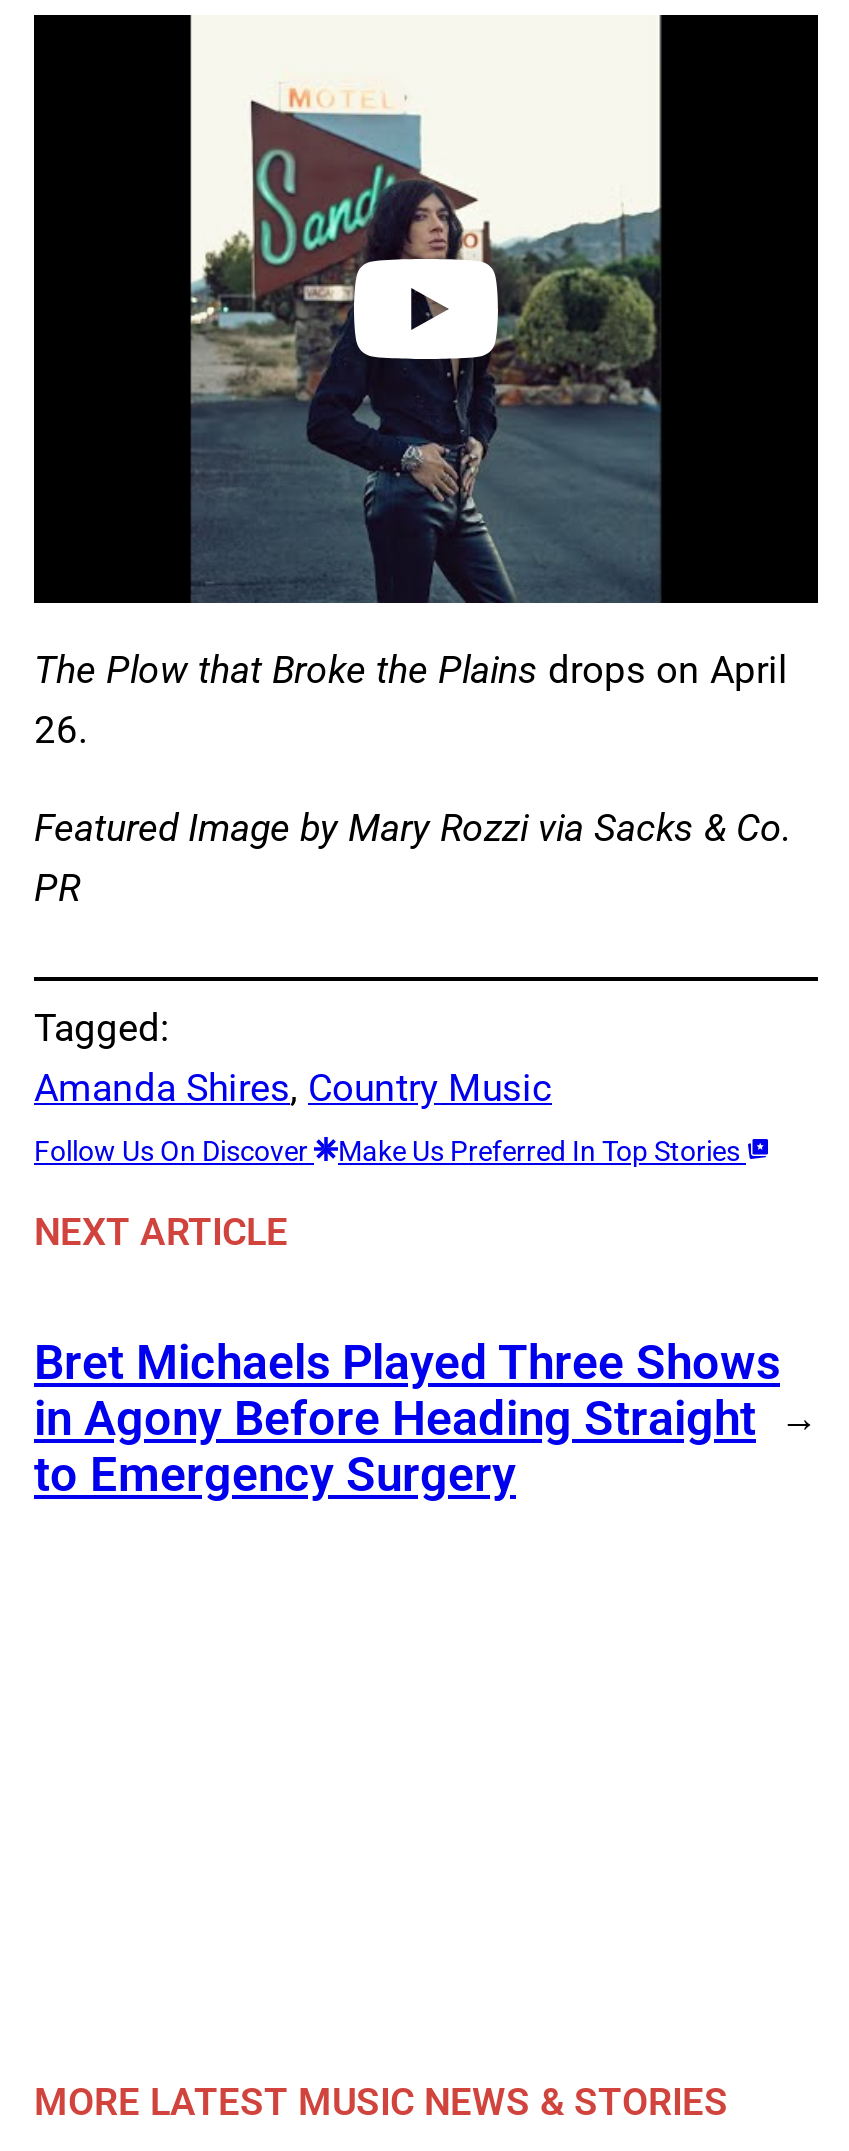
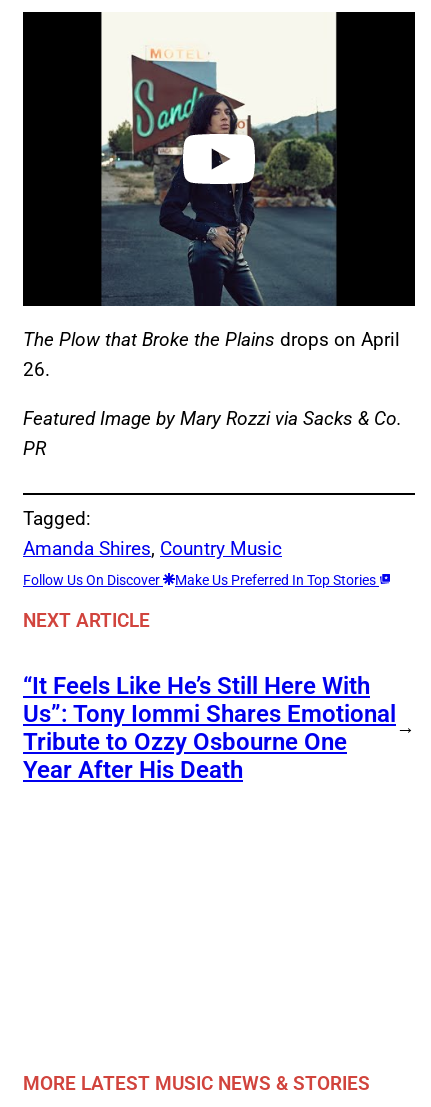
- Bret Michaels Played Three Shows
- in Agony Before Heading Straight
- to Emergency Surgery
+ “It Feels Like He’s Still Here With
+ Us”: Tony Iommi Shares Emotional
+ Tribute to Ozzy Osbourne One
+ Year After His Death
